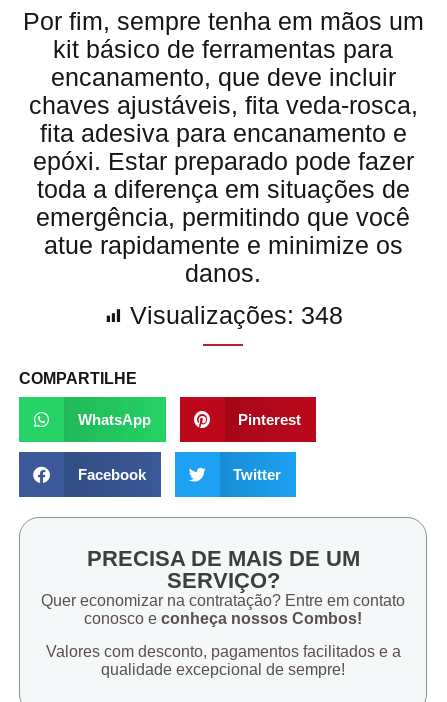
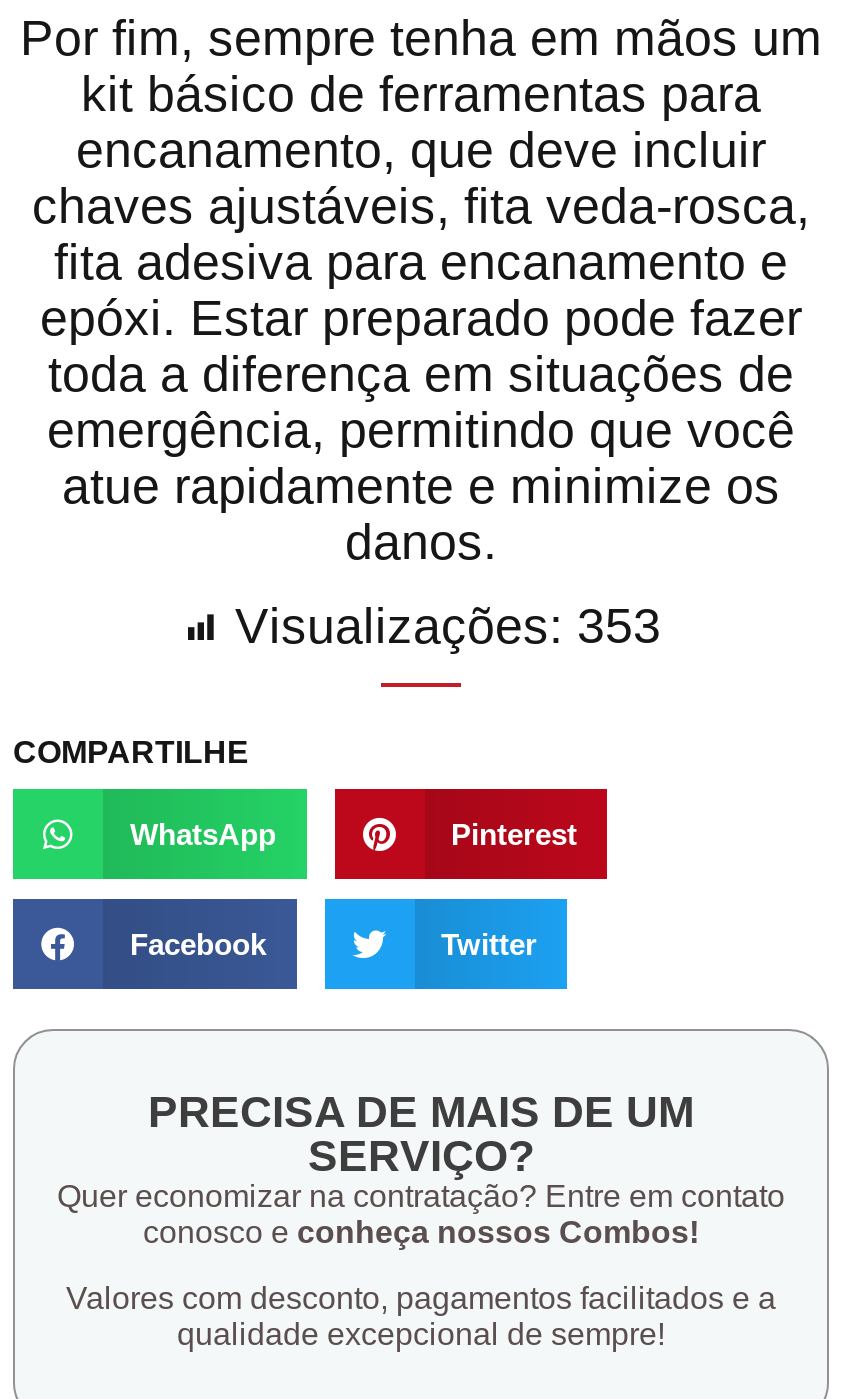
- Visualizações: 348
+ Visualizações: 353
